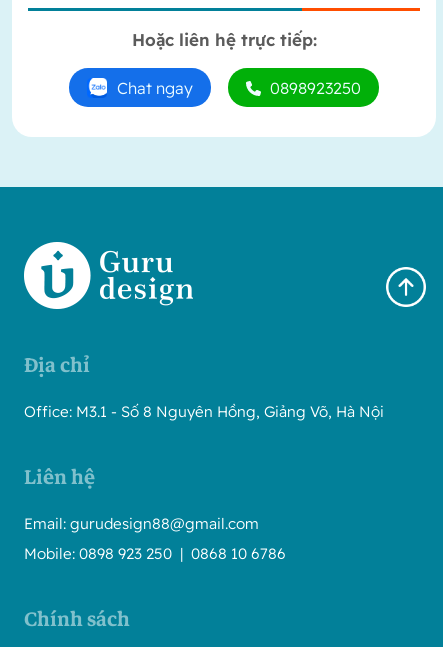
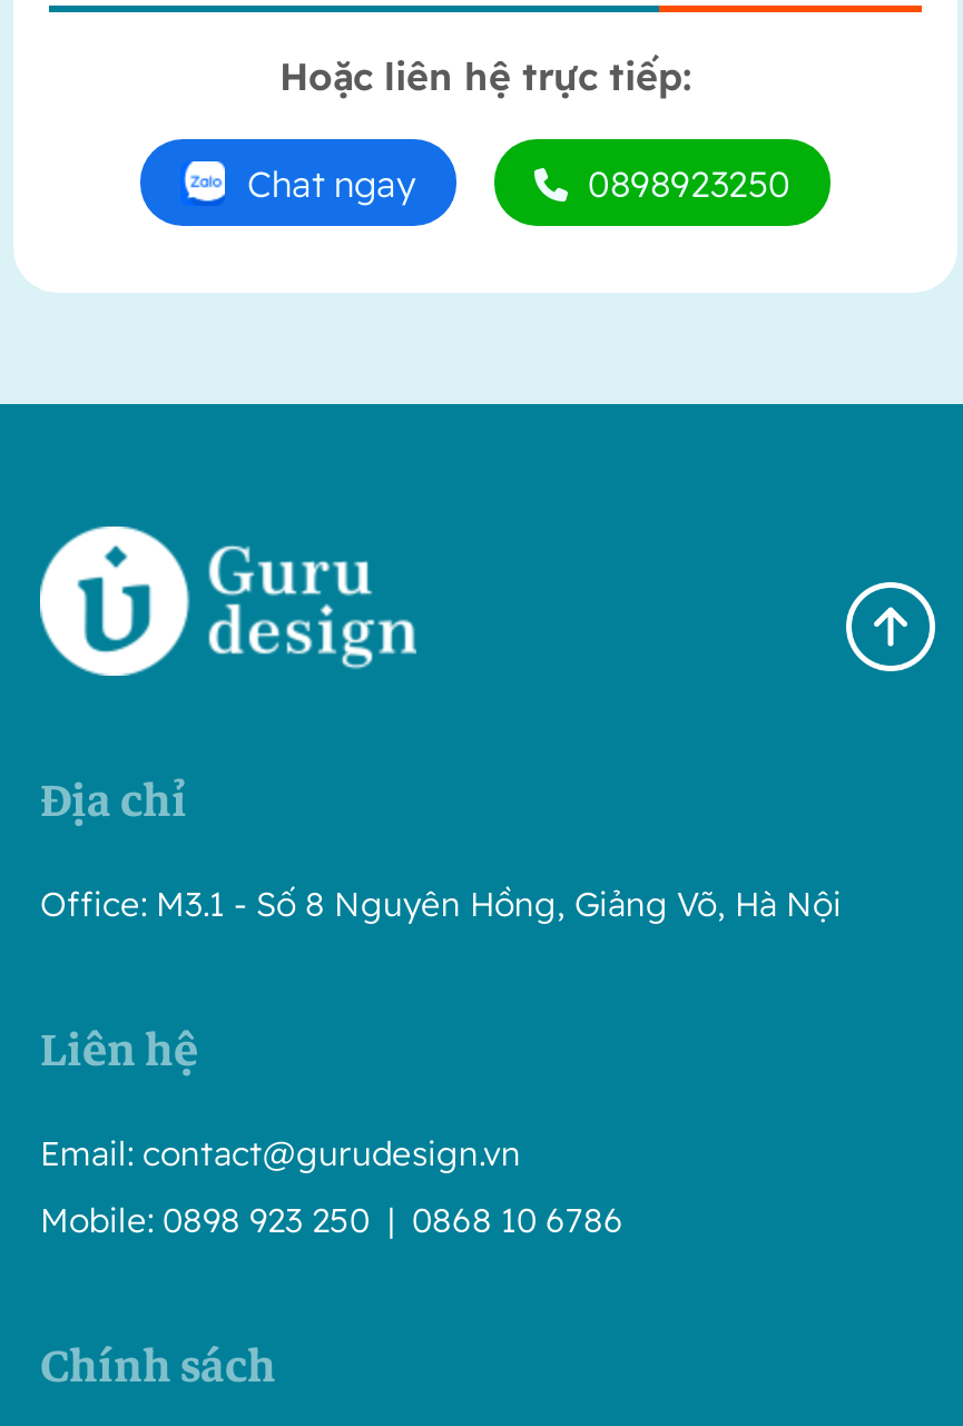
- Email: gurudesign88@gmail.com
+ Email: contact@gurudesign.vn
